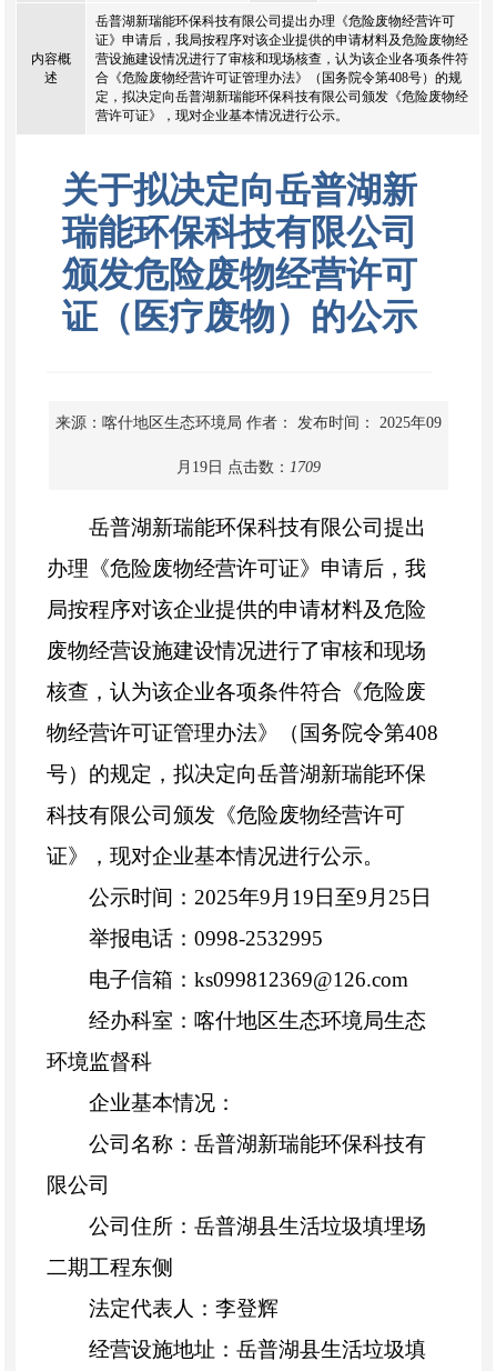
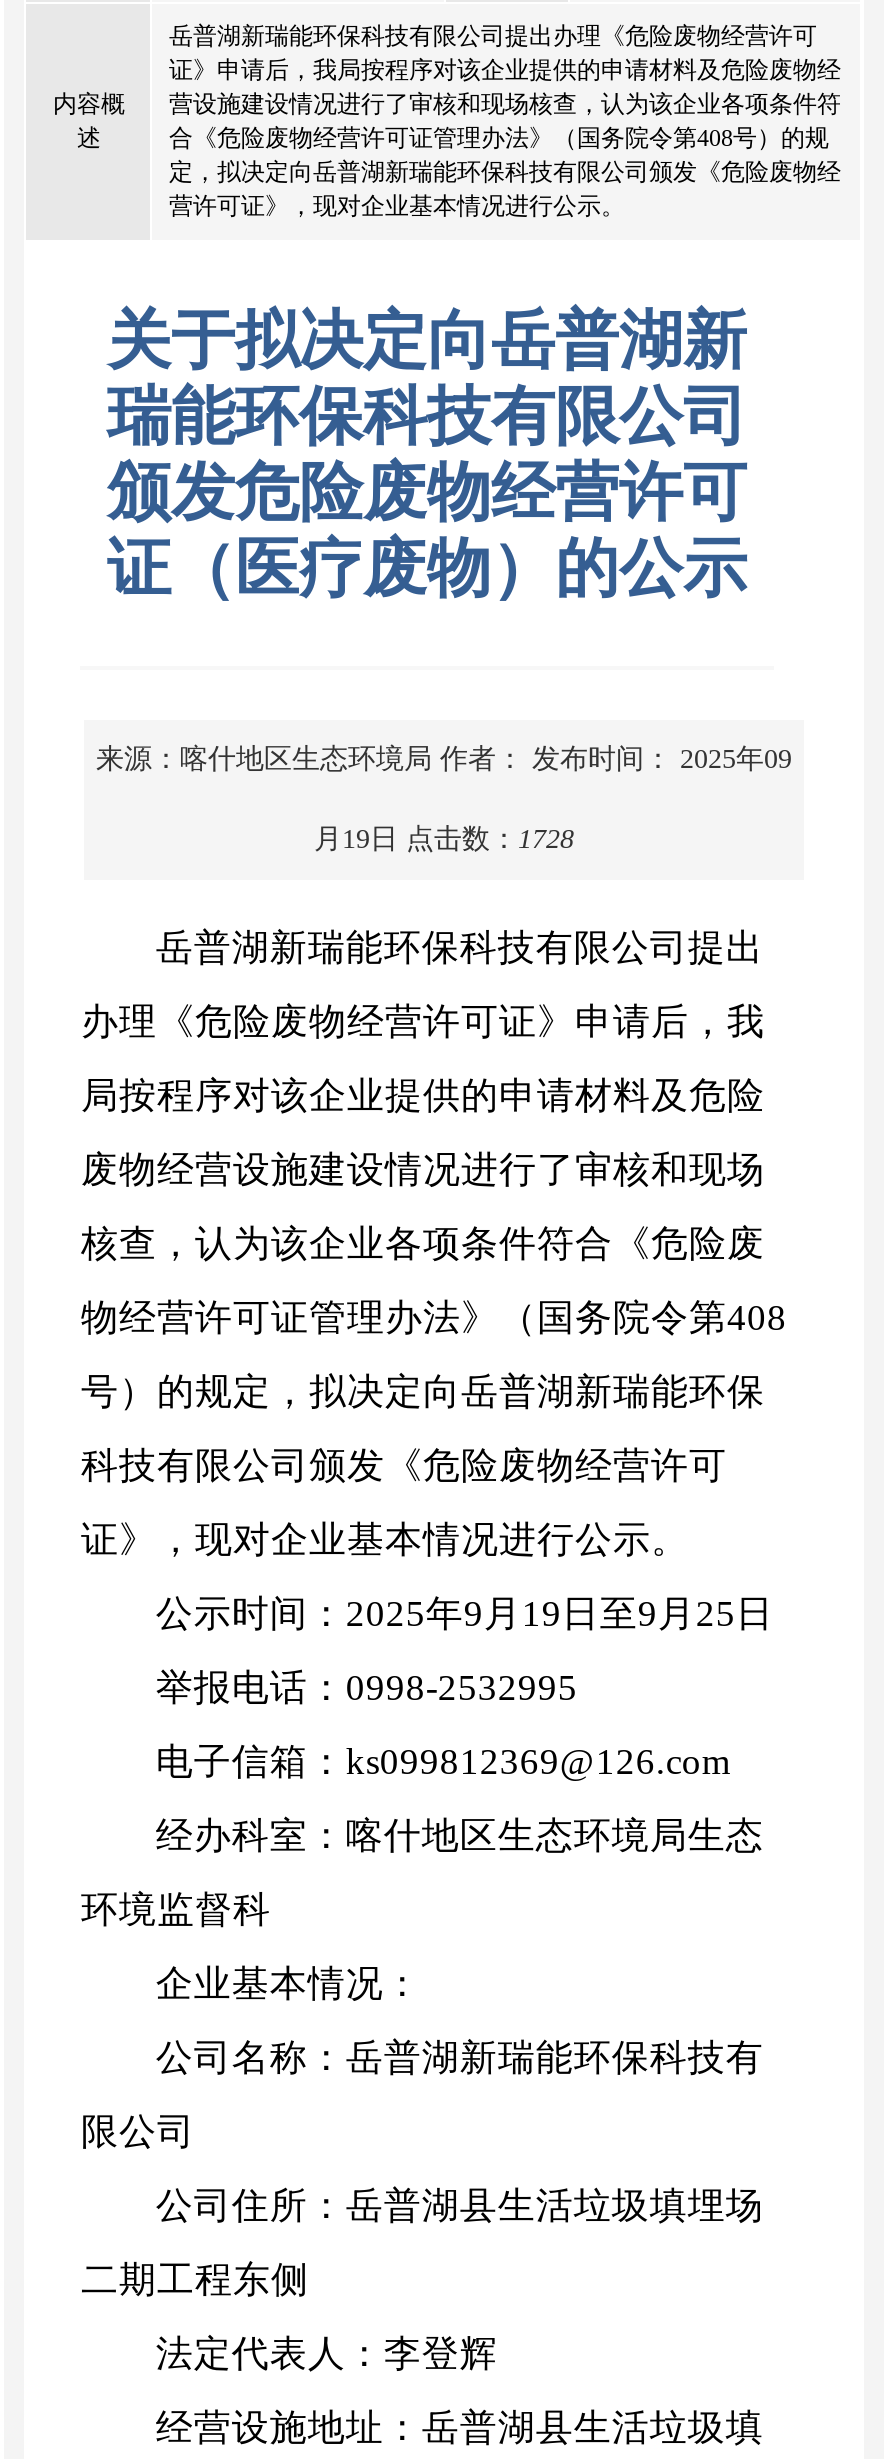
- 月19日 点击数：1709
+ 月19日 点击数：1728
